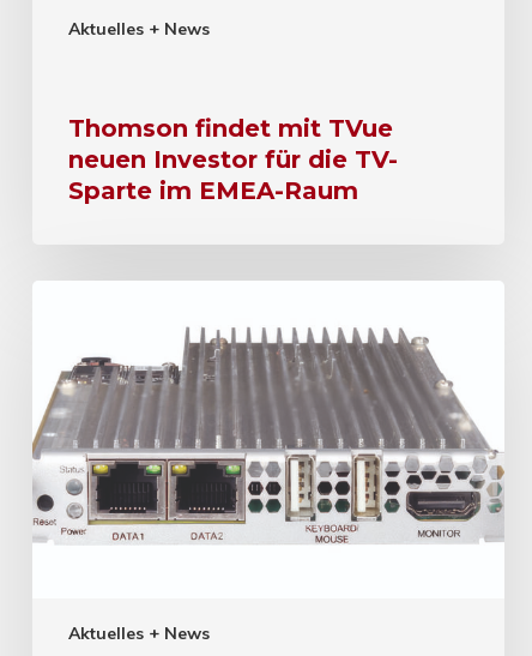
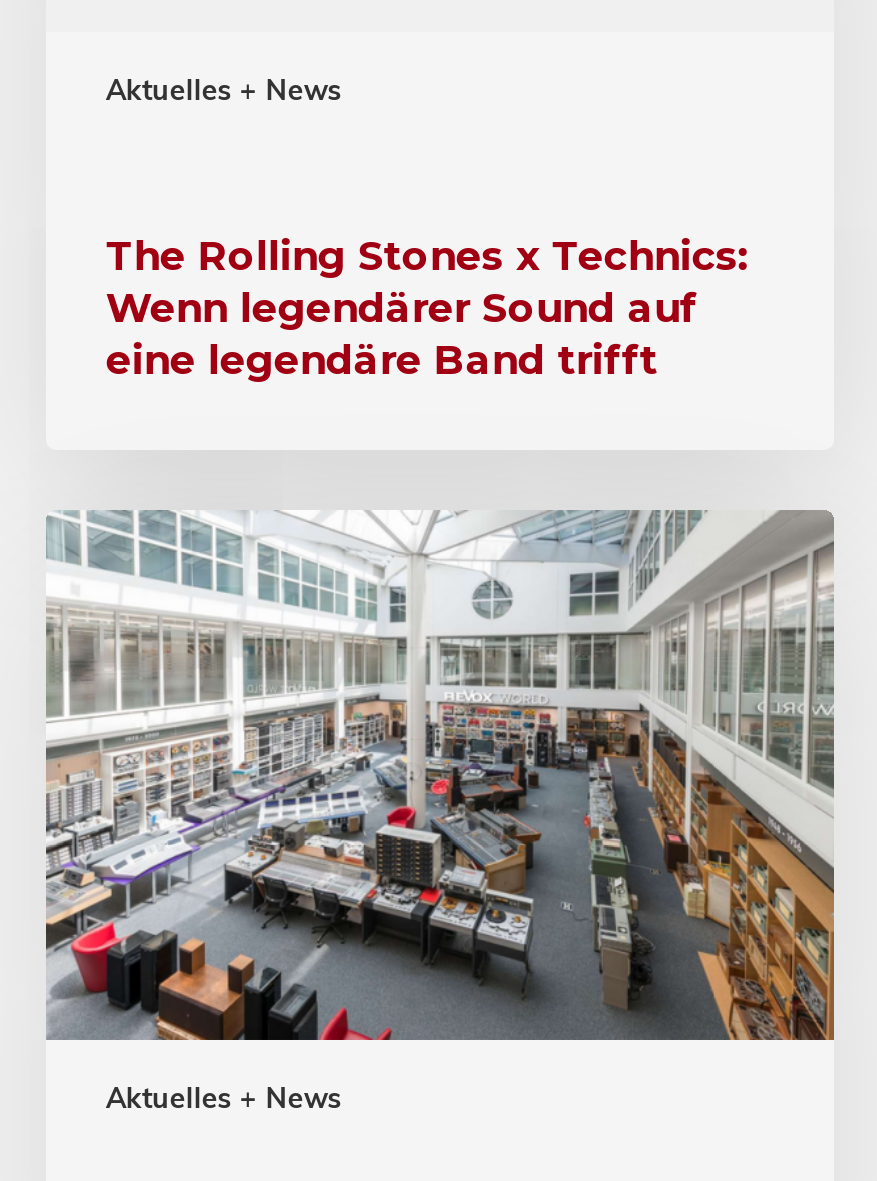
- Thomson findet mit TVue
- neuen Investor für die TV-
- Sparte im EMEA-Raum
+ The Rolling Stones x Technics:
+ Wenn legendärer Sound auf
+ eine legendäre Band trifft

- [image]
+ [image]
